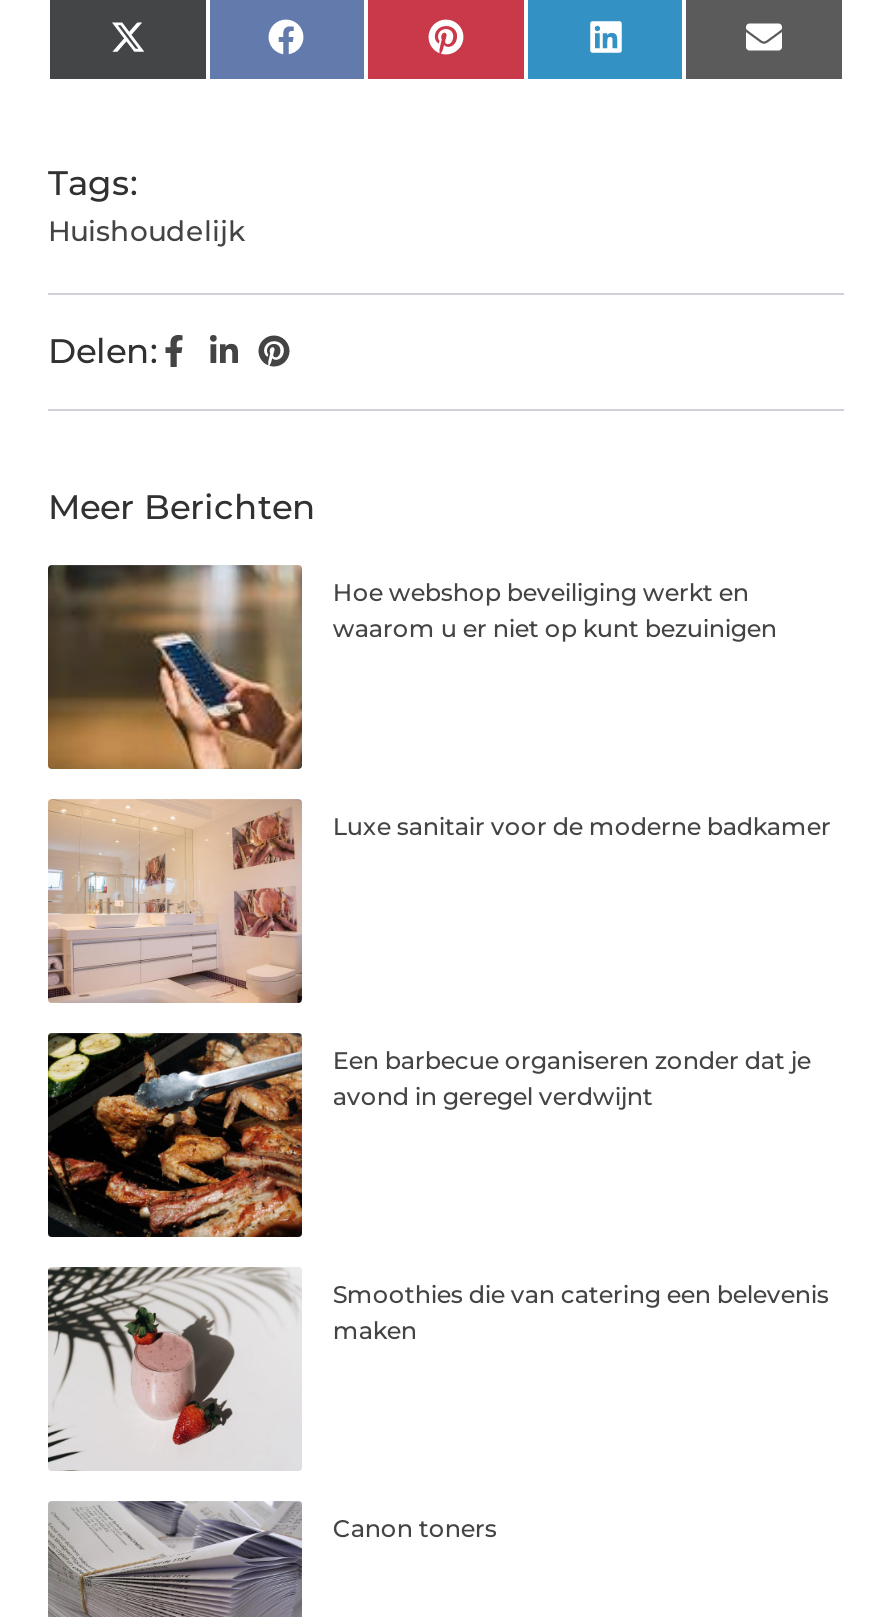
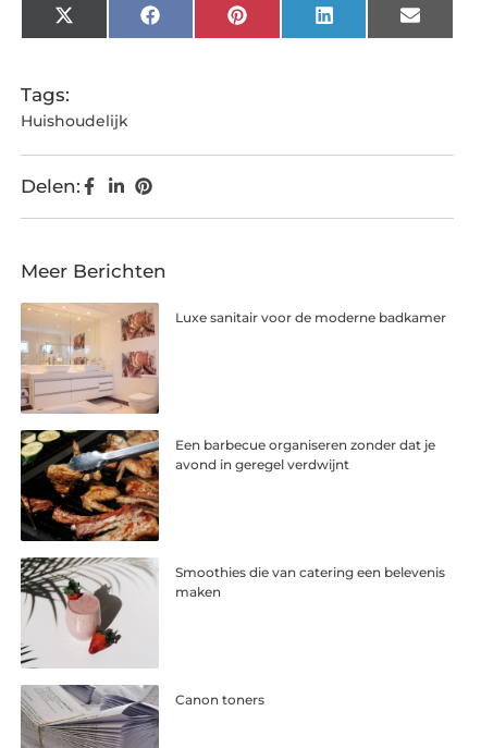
- [image]
- Hoe webshop beveiliging werkt en
- waarom u er niet op kunt bezuinigen
